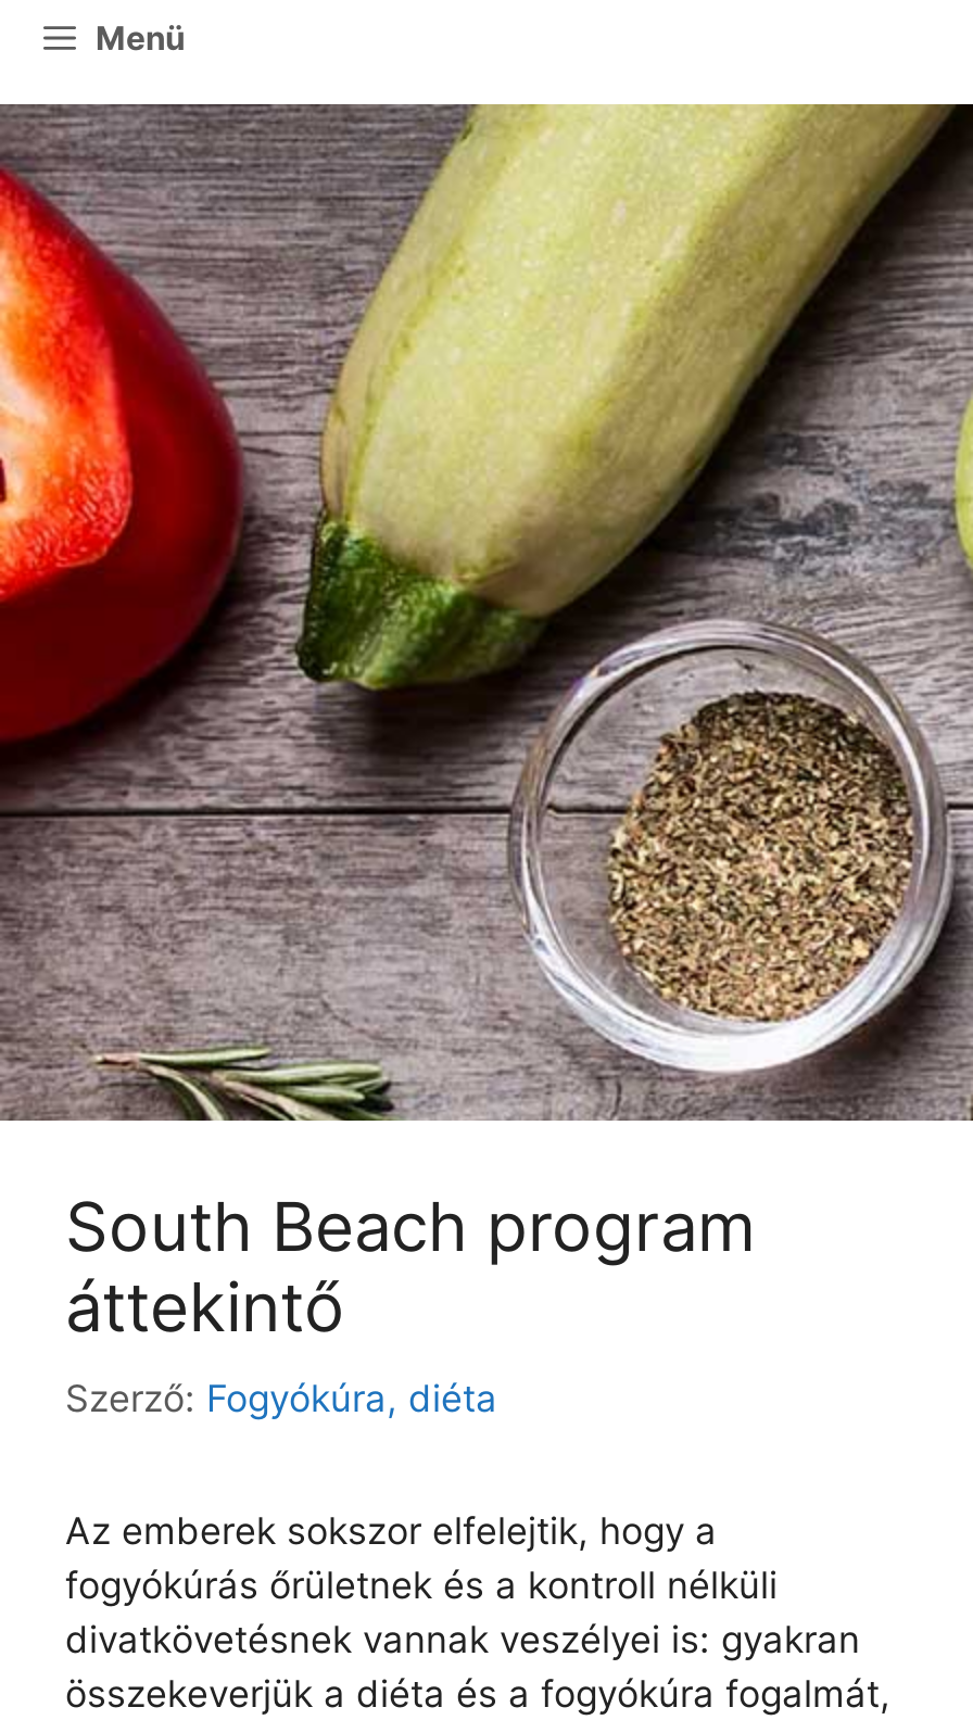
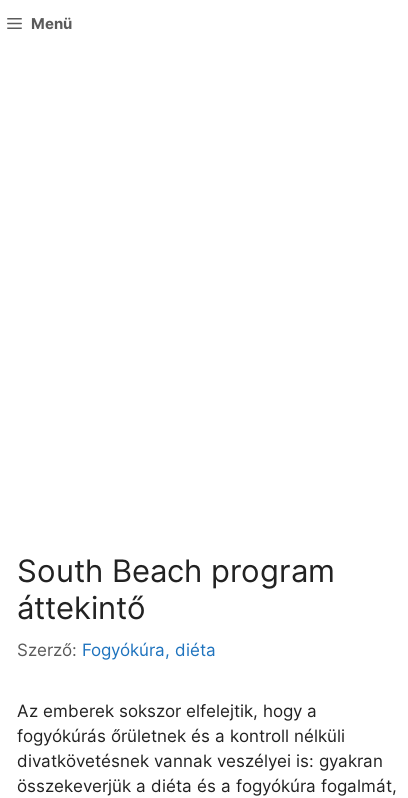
- [image]
